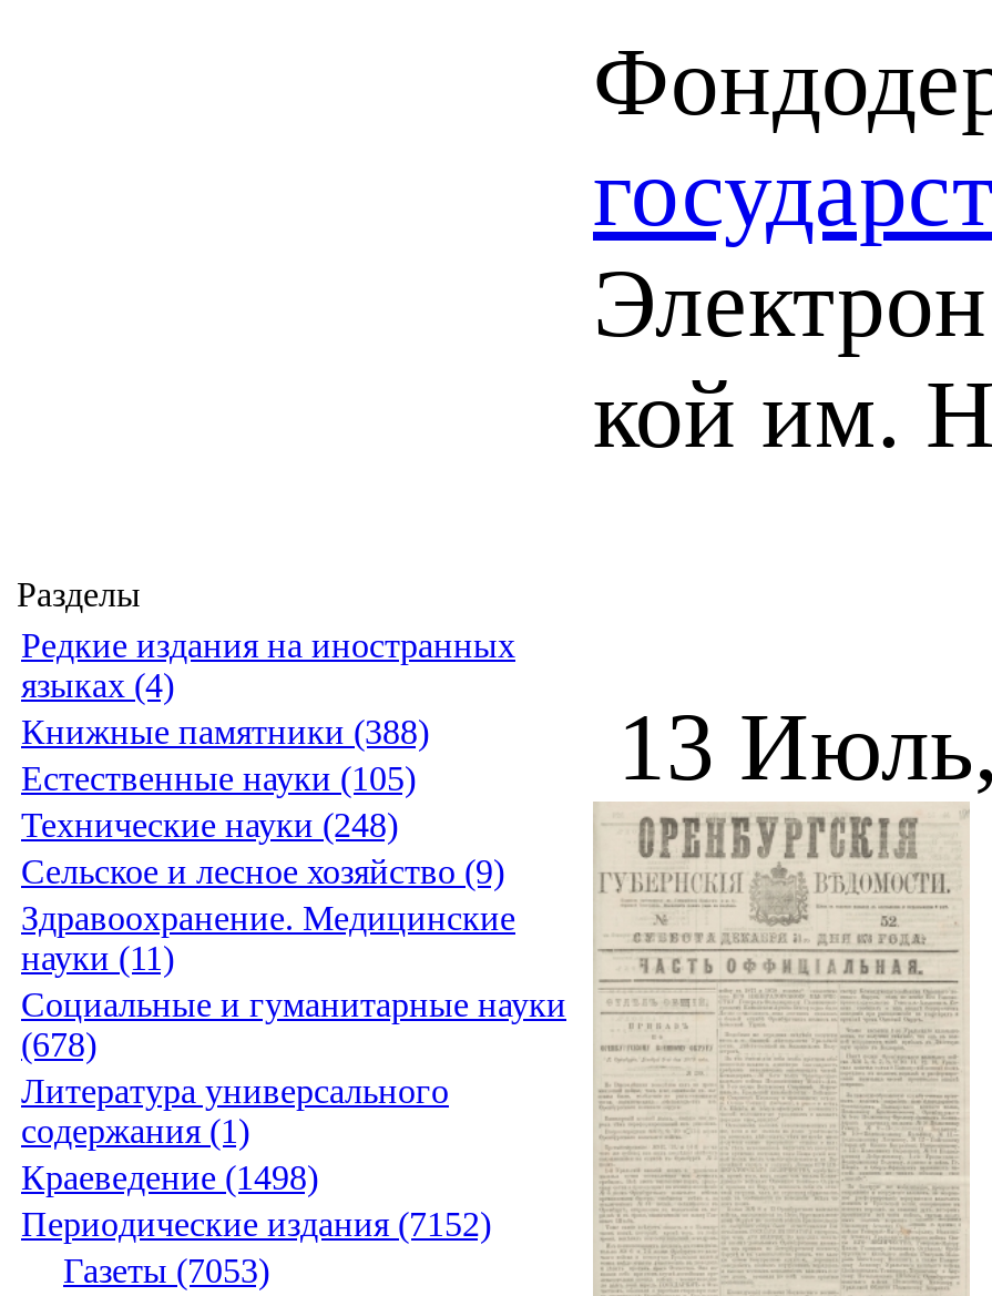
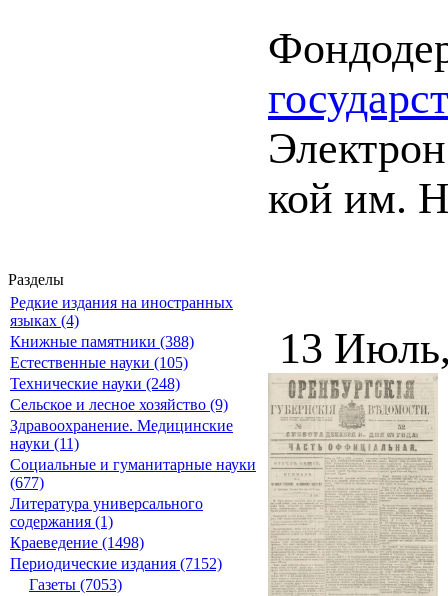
- (678)
+ (677)
